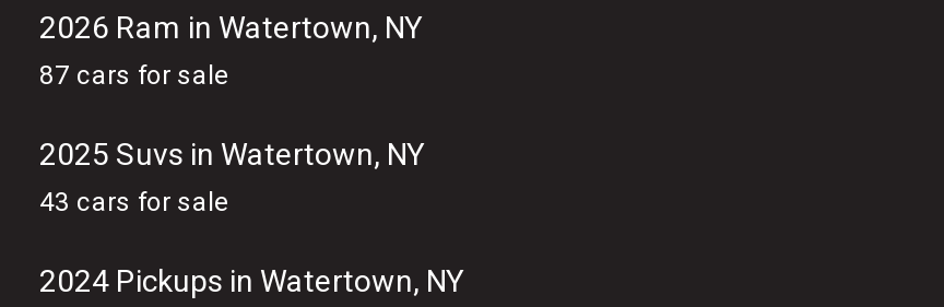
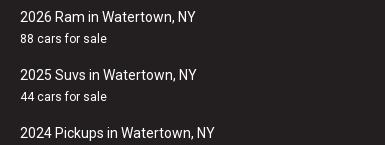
- 87 cars for sale
+ 88 cars for sale

- 43 cars for sale
+ 44 cars for sale
